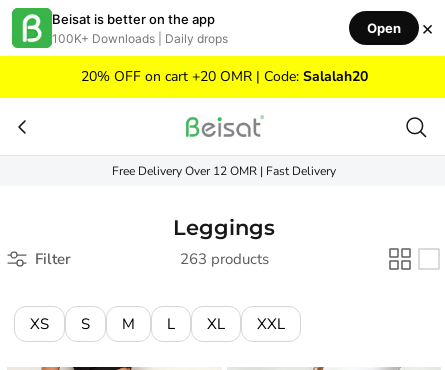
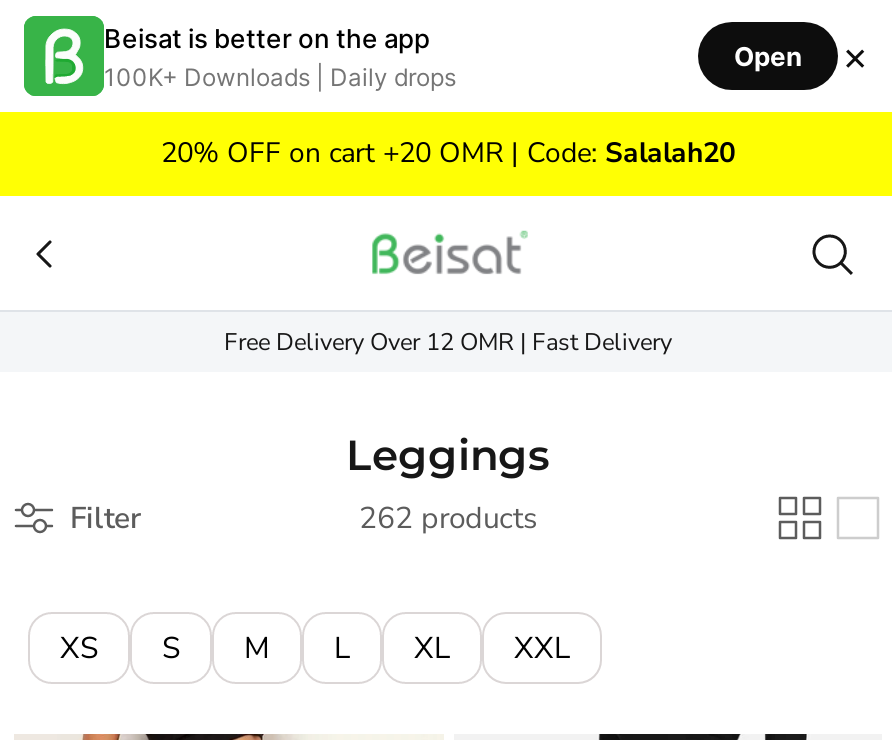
- 263 products
+ 262 products
